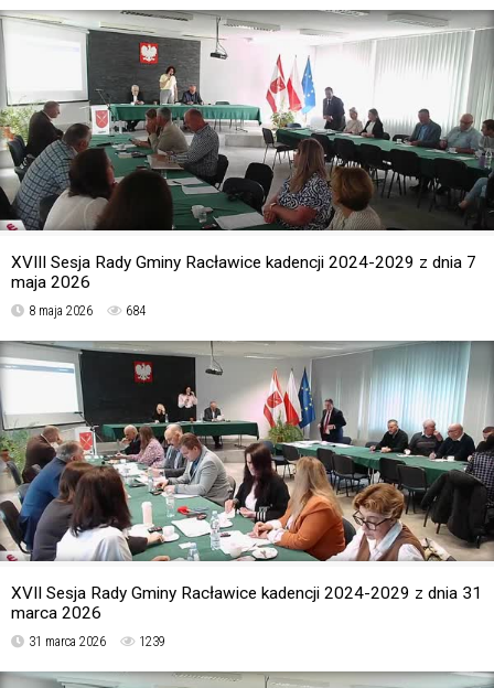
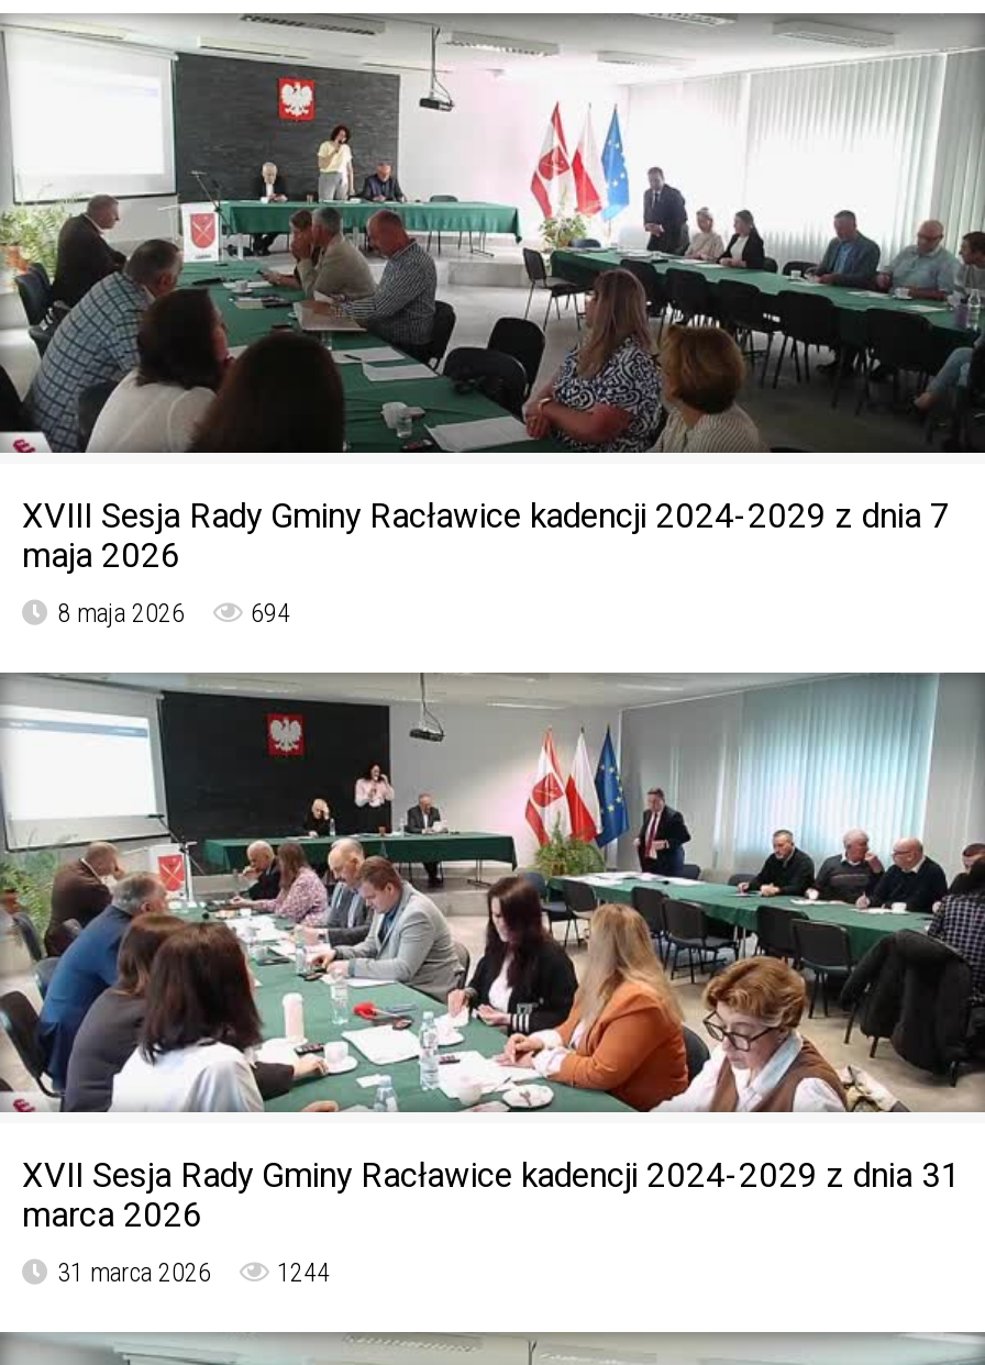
- 8 maja 2026 684
+ 8 maja 2026 694

- 31 marca 2026 1239
+ 31 marca 2026 1244
